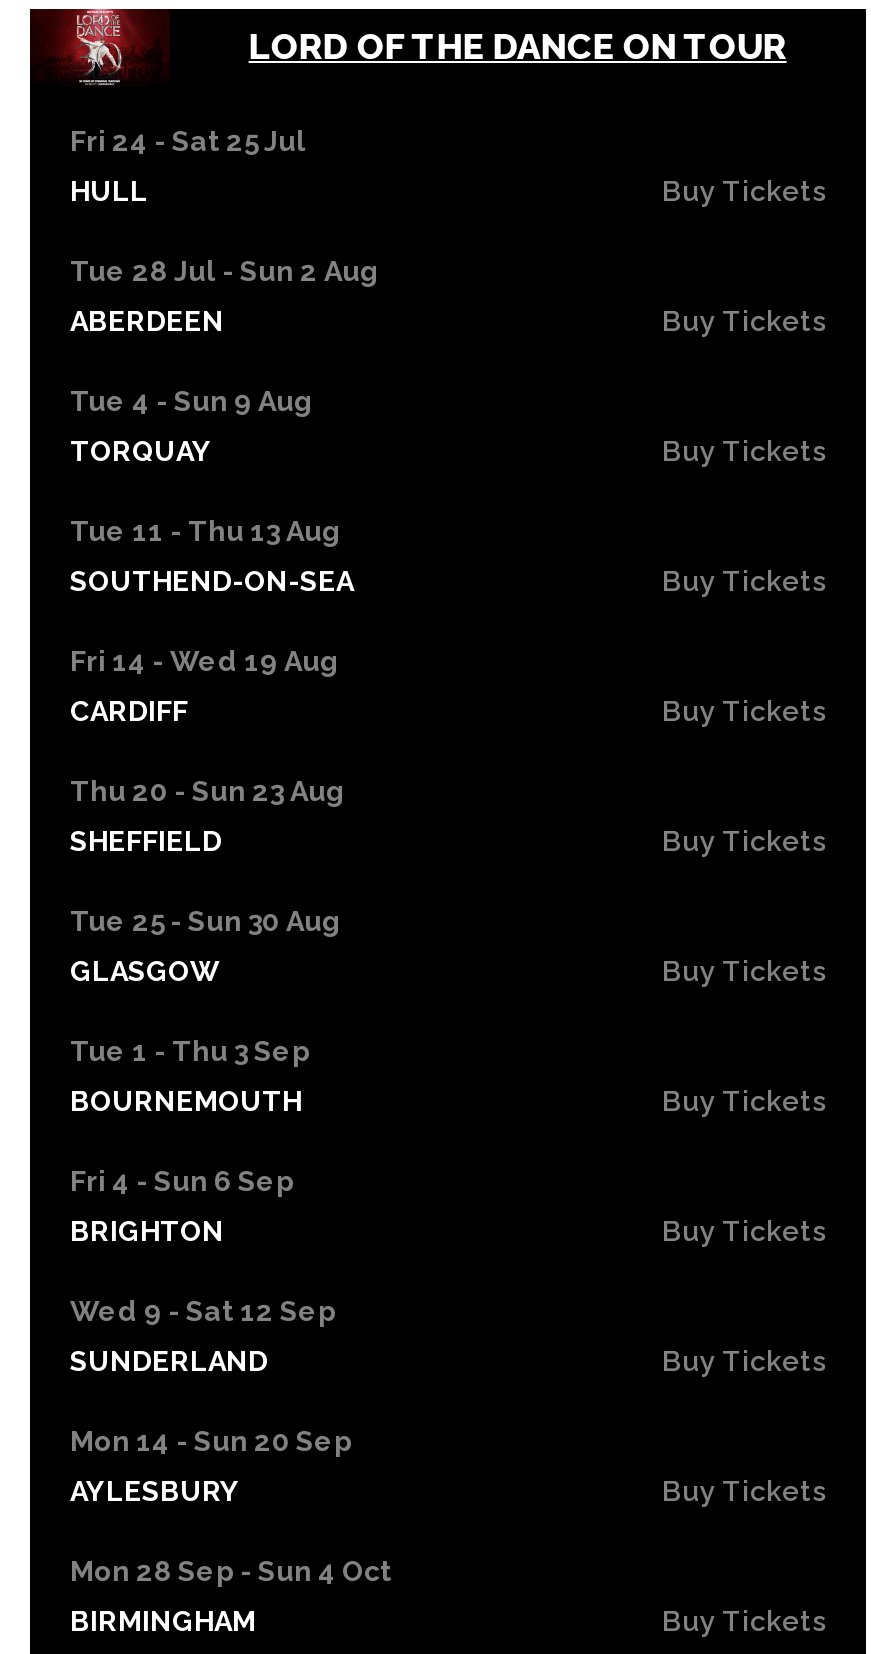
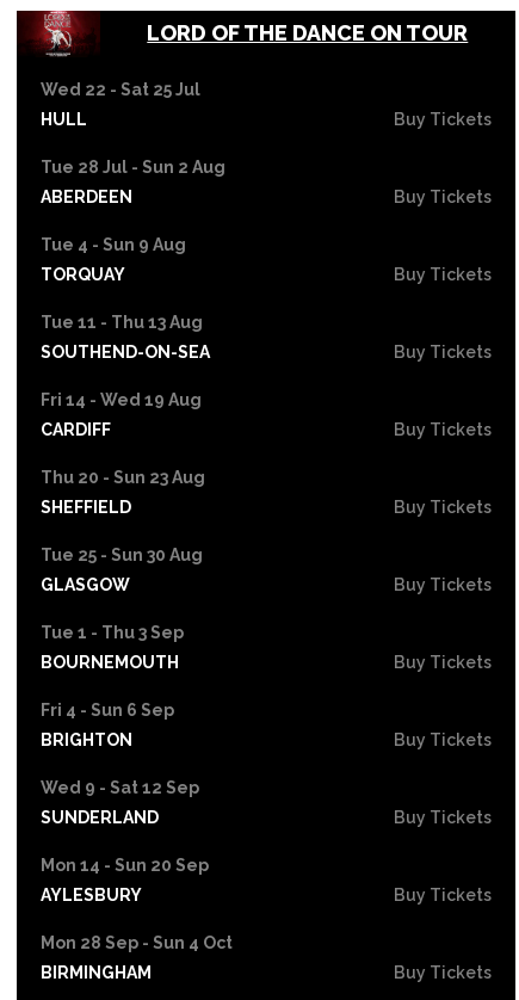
- Fri 24 - Sat 25 Jul
+ Wed 22 - Sat 25 Jul
